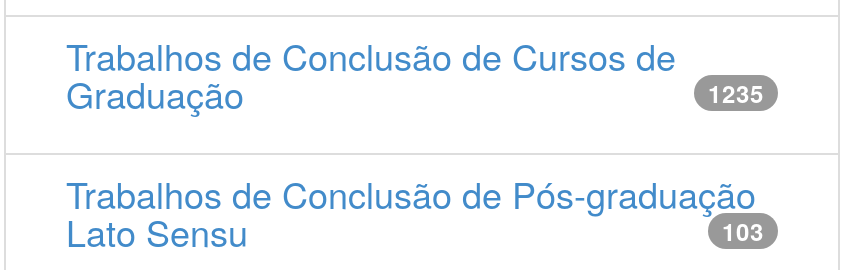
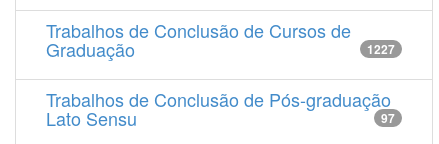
- 1235
+ 1227

- 103
+ 97
